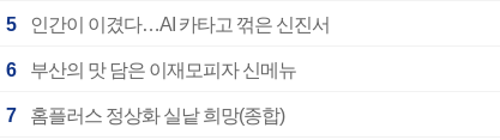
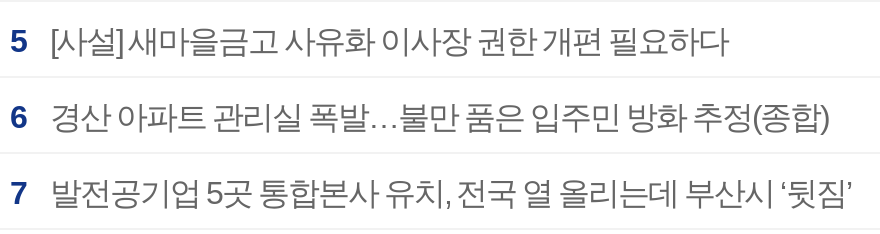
- 인간이 이겼다…AI 카타고 꺾은 신진서
+ [사설] 새마을금고 사유화 이사장 권한 개편 필요하다

- 부산의 맛 담은 이재모피자 신메뉴
+ 경산 아파트 관리실 폭발…불만 품은 입주민 방화 추정(종합)

- 홈플러스 정상화 실낱 희망(종합)
+ 발전공기업 5곳 통합본사 유치, 전국 열 올리는데 부산시 ‘뒷짐’
